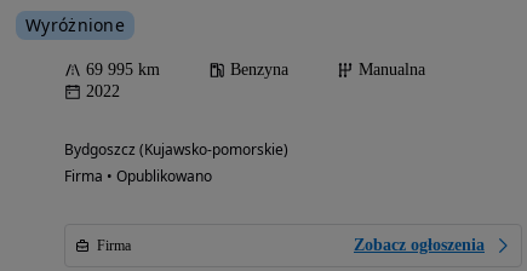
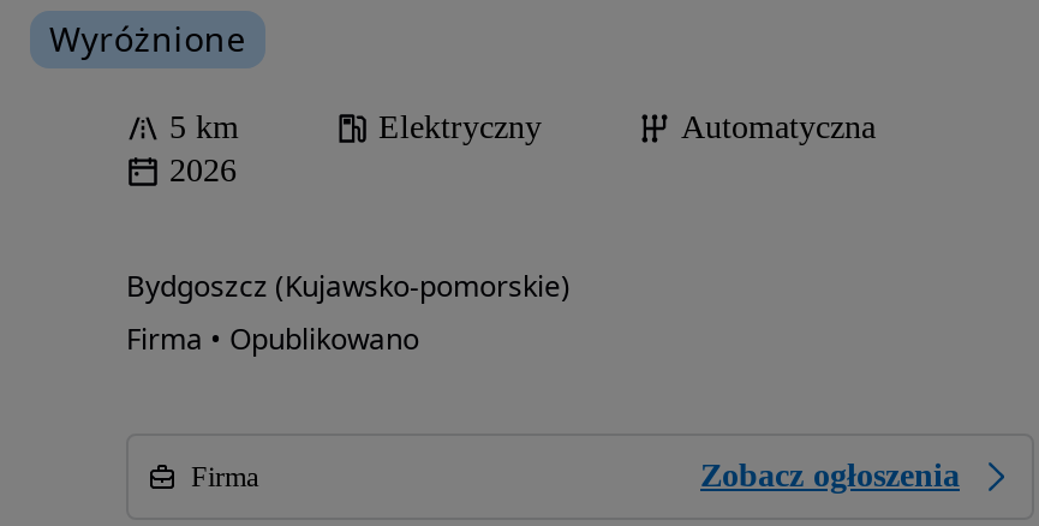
- 69 995 km
- Benzyna
- Manualna
- 2022
+ 5 km
+ Elektryczny
+ Automatyczna
+ 2026
